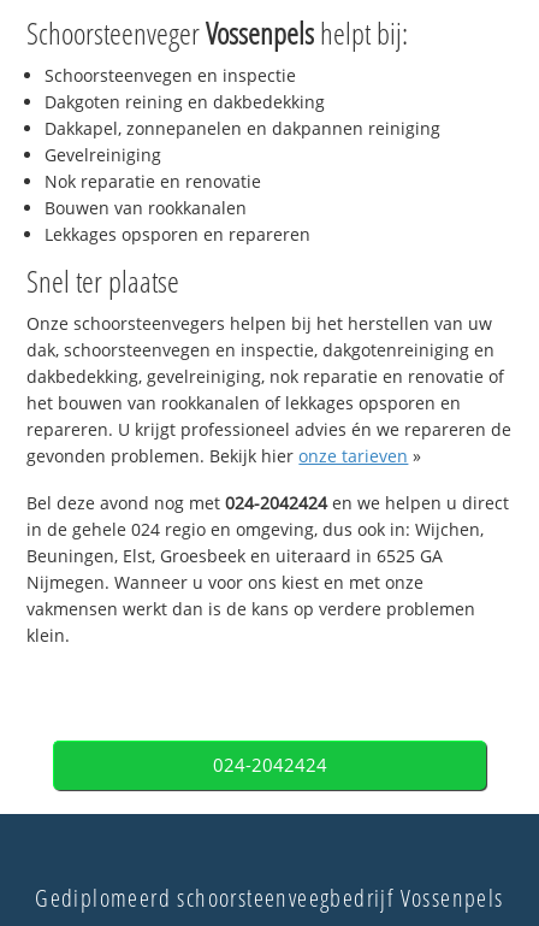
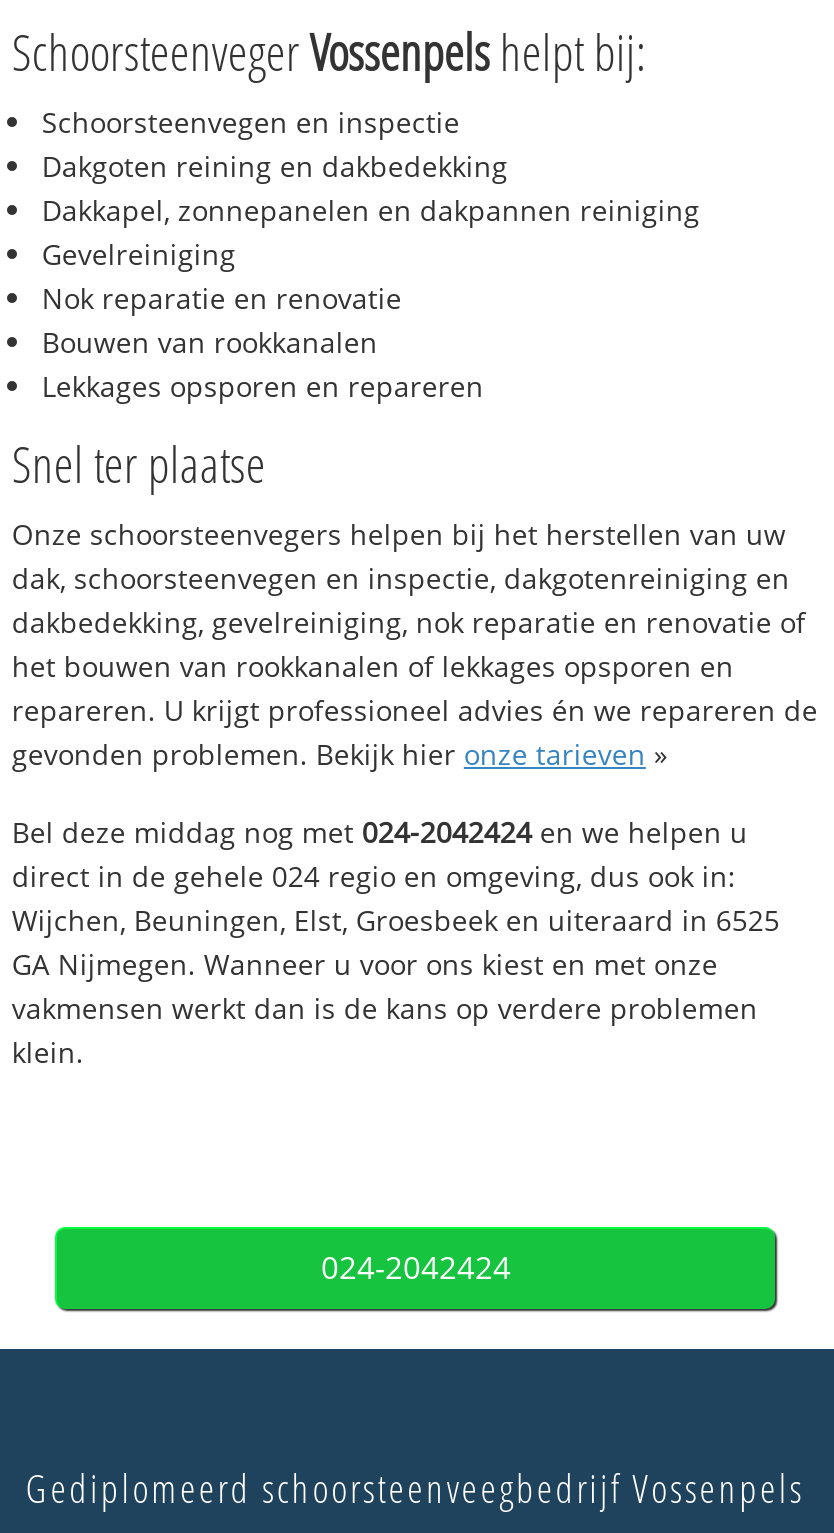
- Bel deze avond nog met 024-2042424 en we helpen u direct
- in de gehele 024 regio en omgeving, dus ook in: Wijchen,
- Beuningen, Elst, Groesbeek en uiteraard in 6525 GA
- Nijmegen. Wanneer u voor ons kiest en met onze
+ Bel deze middag nog met 024-2042424 en we helpen u
+ direct in de gehele 024 regio en omgeving, dus ook in:
+ Wijchen, Beuningen, Elst, Groesbeek en uiteraard in 6525
+ GA Nijmegen. Wanneer u voor ons kiest en met onze
